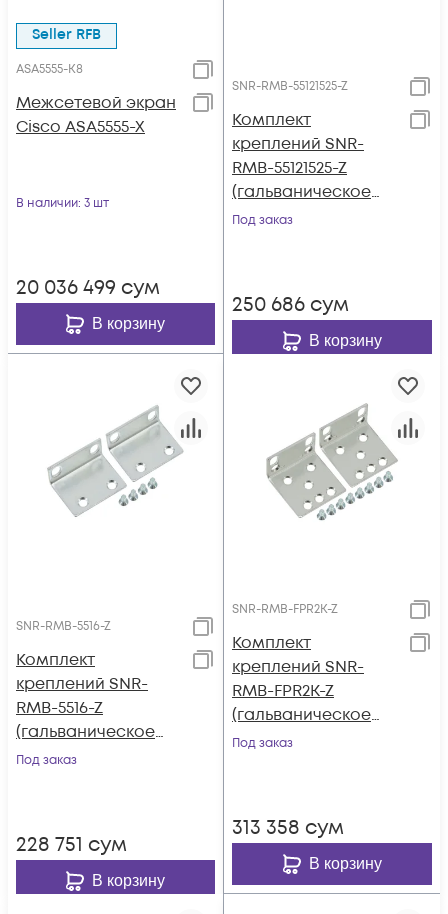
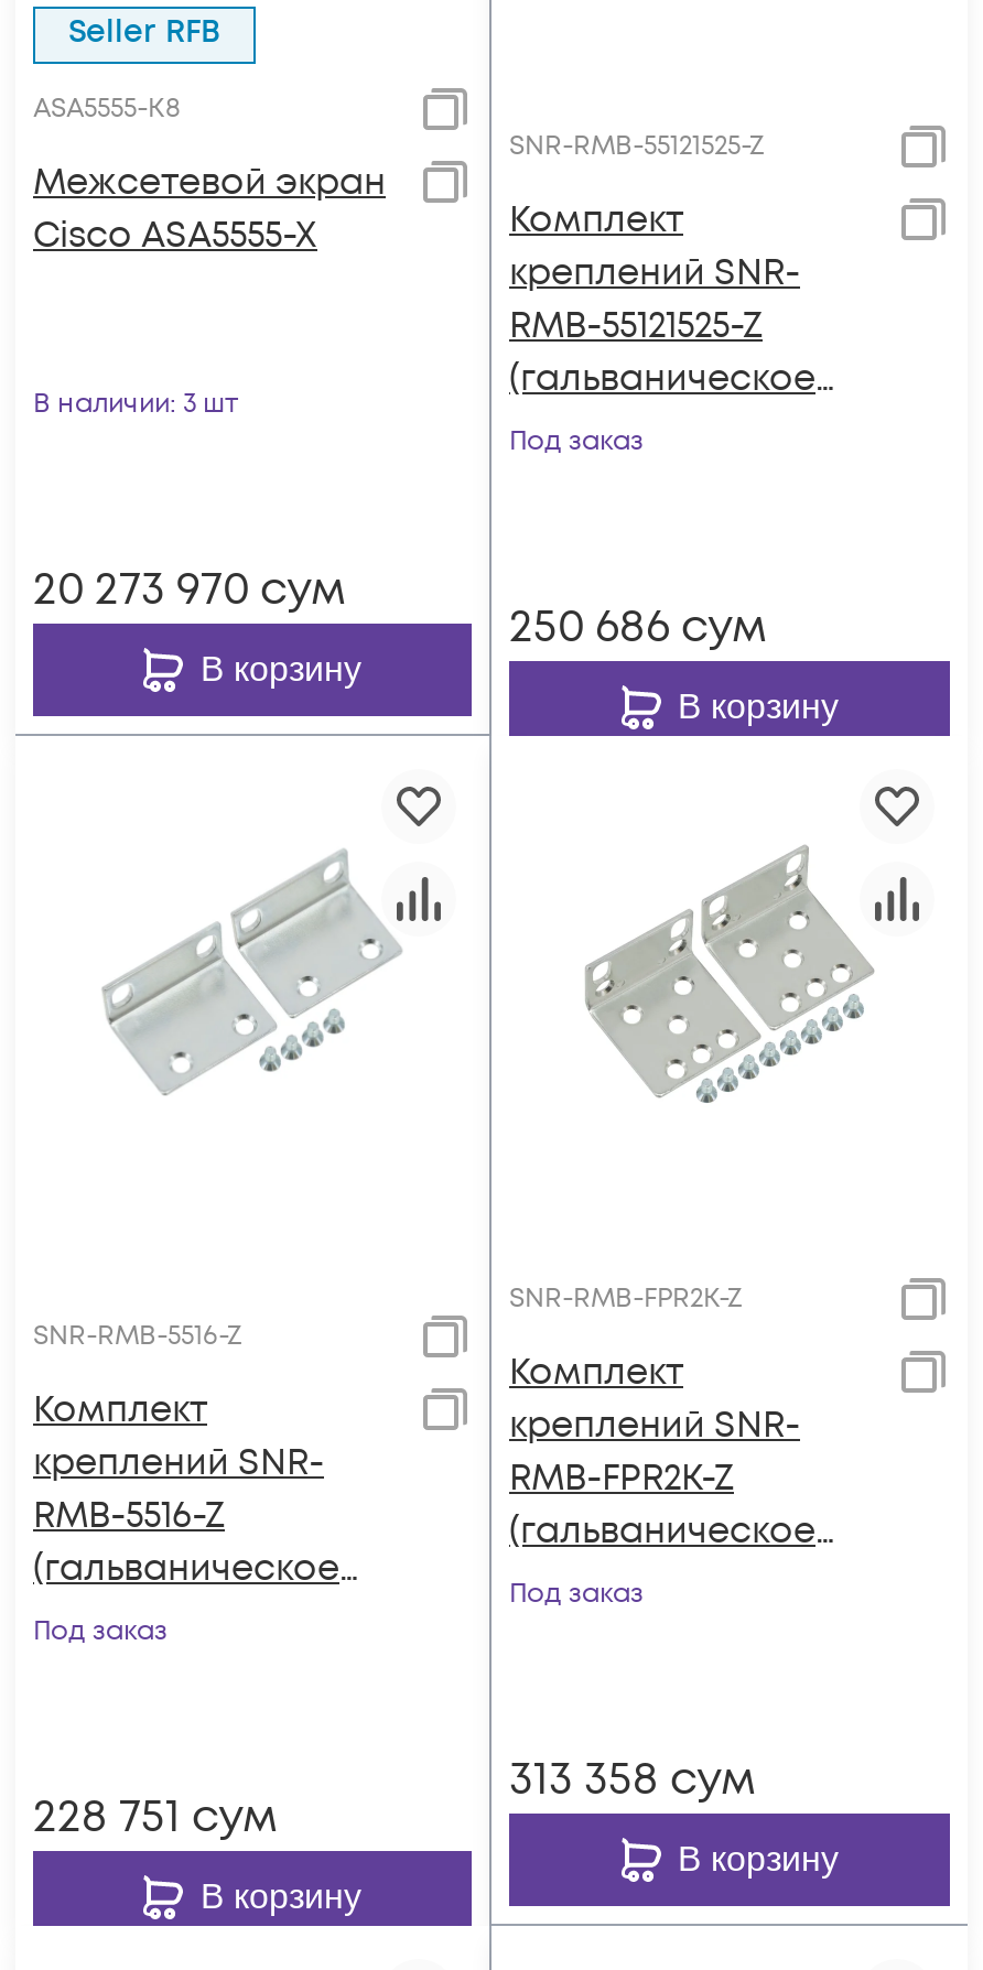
- 20 036 499 сум
+ 20 273 970 сум
